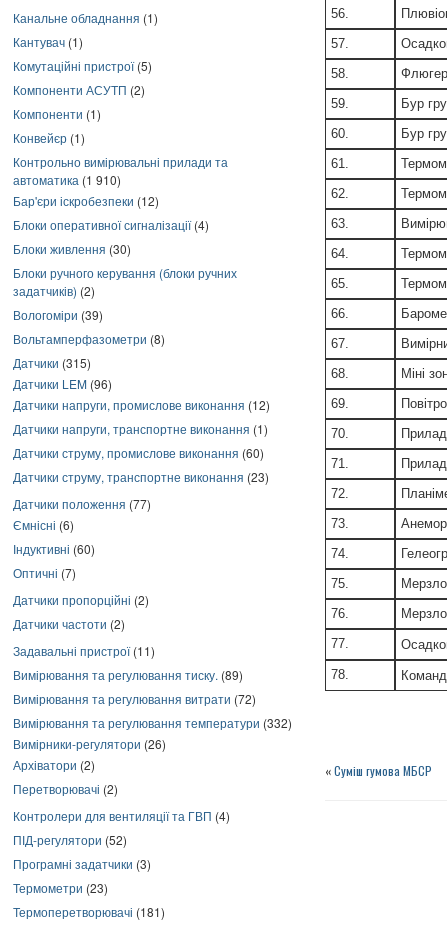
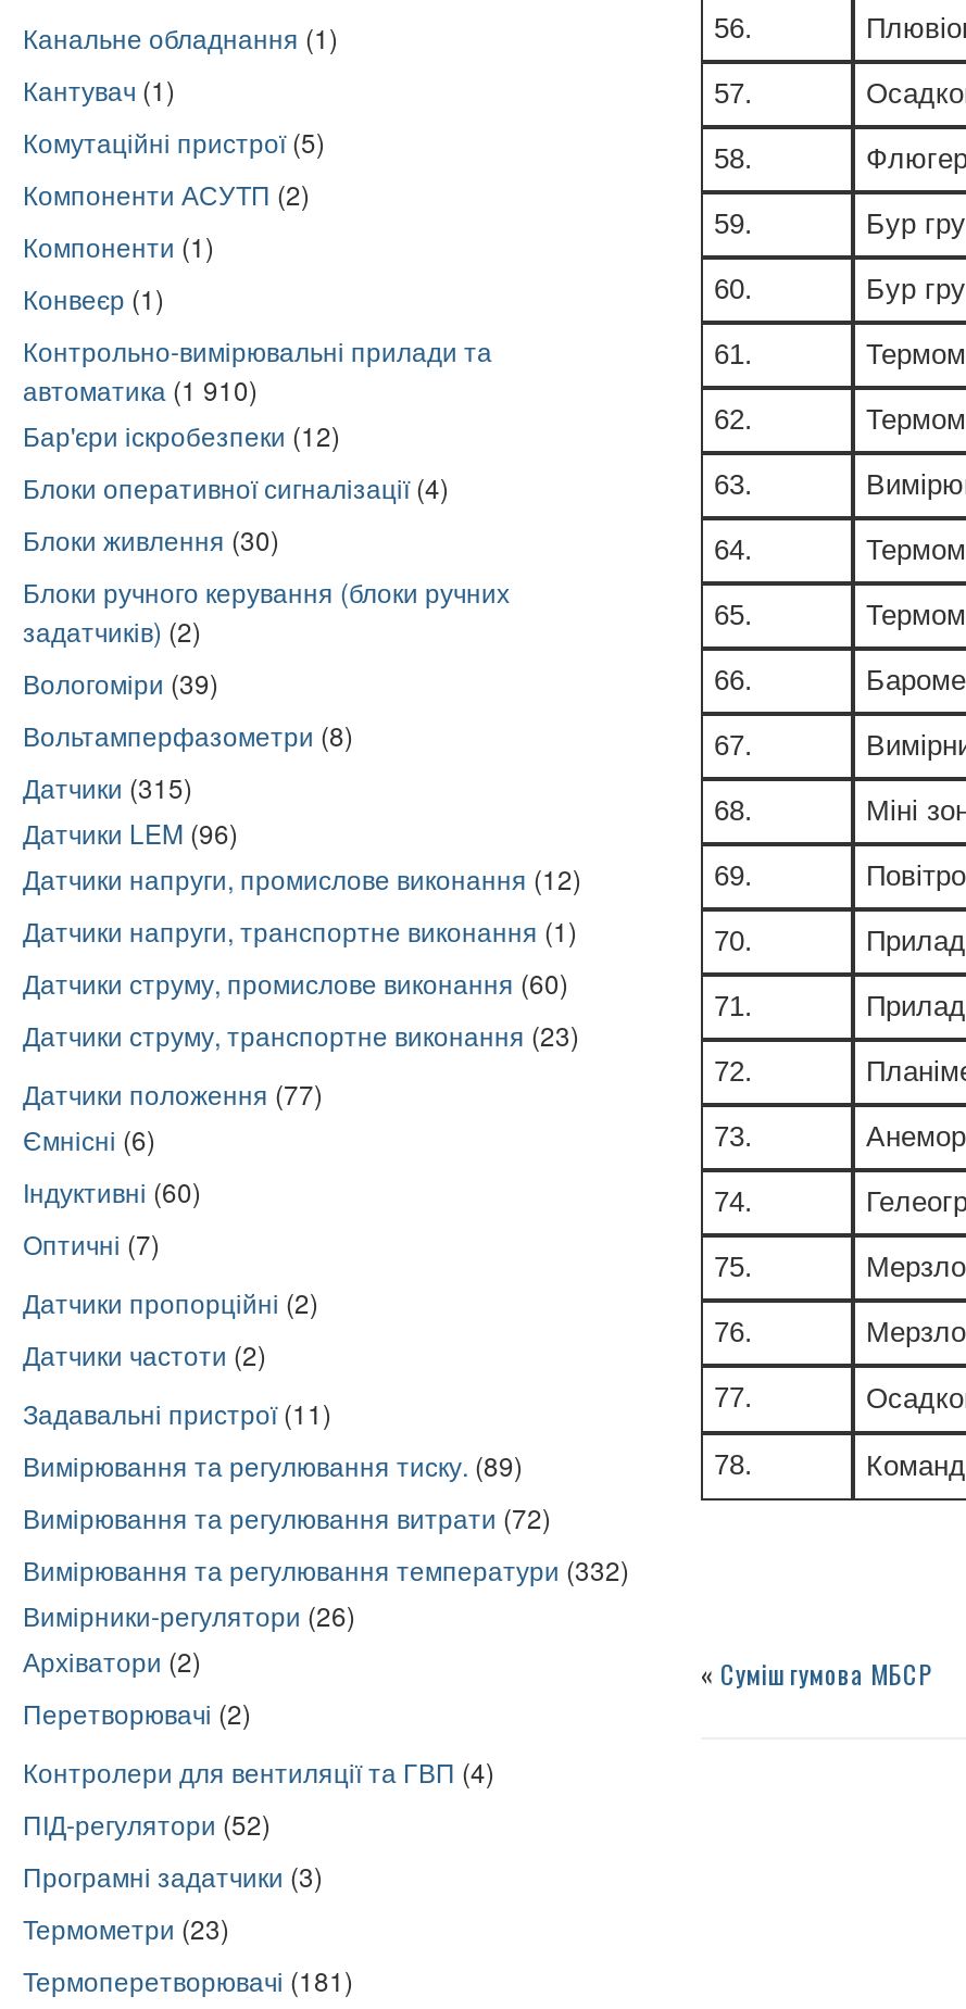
- Конвейєр (1)
- Контрольно вимірювальні прилади та
+ Конвеєр (1)
+ Контрольно-вимірювальні прилади та
